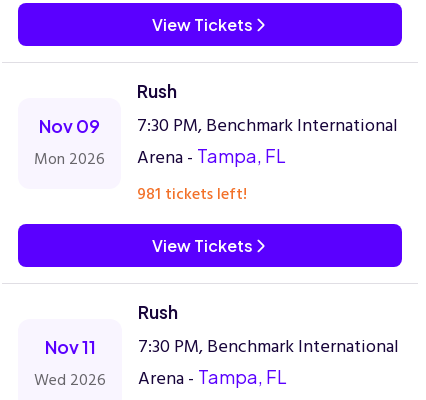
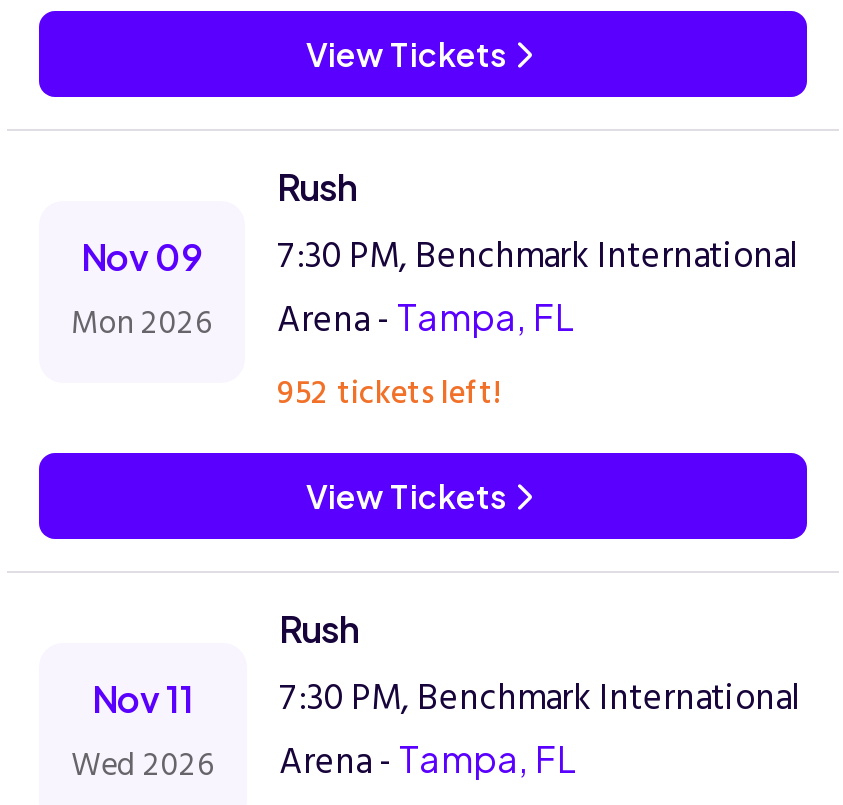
- 981 tickets left!
+ 952 tickets left!
